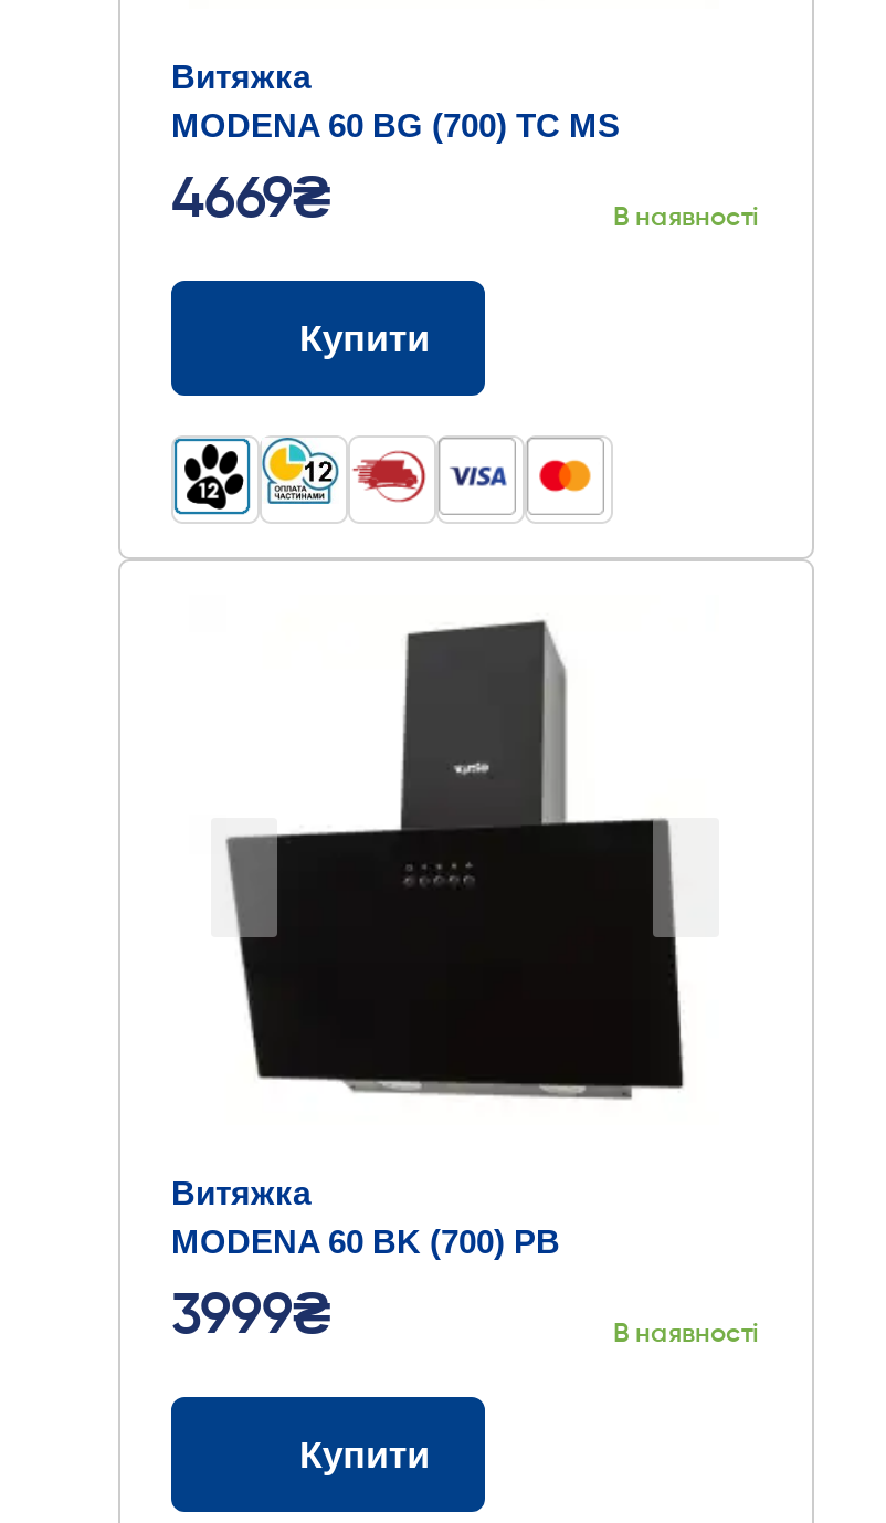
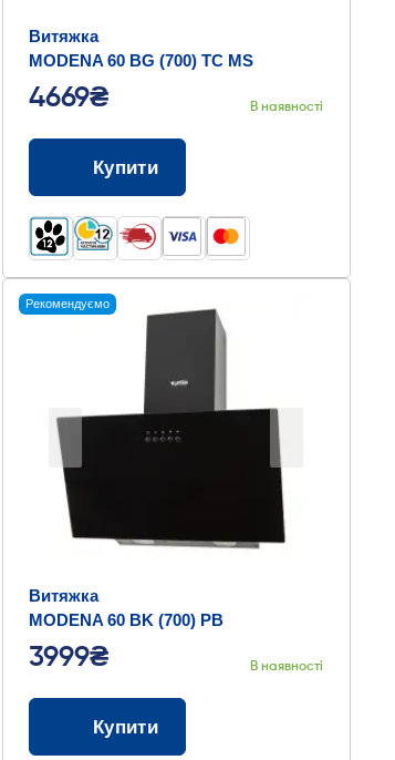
+ Рекомендуємо
